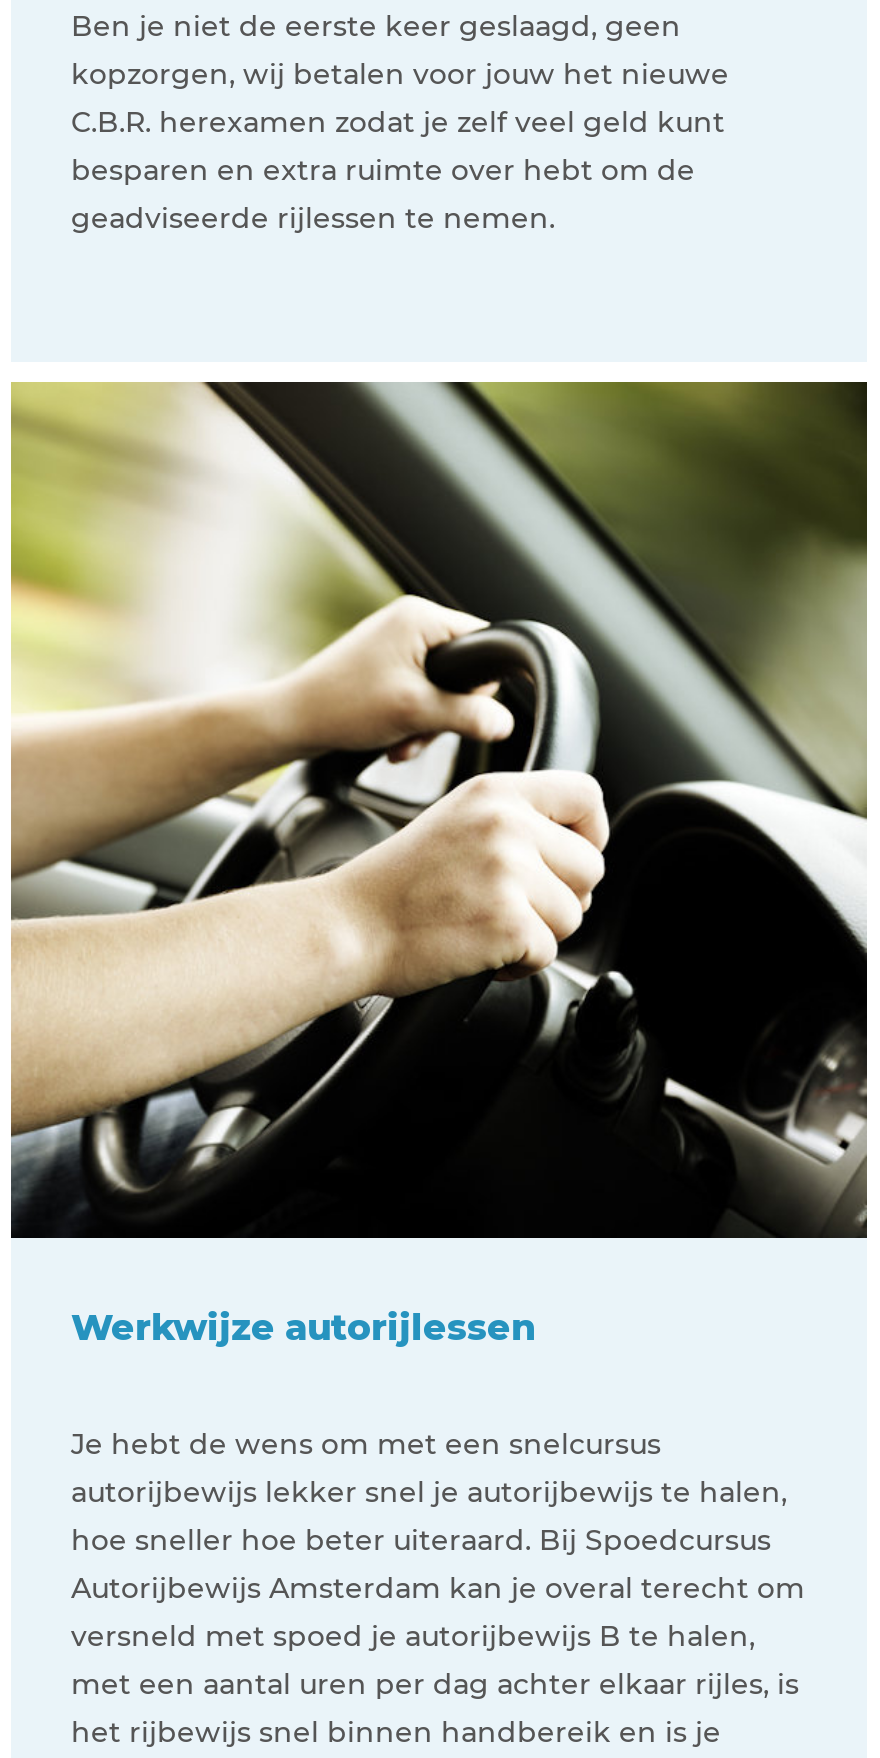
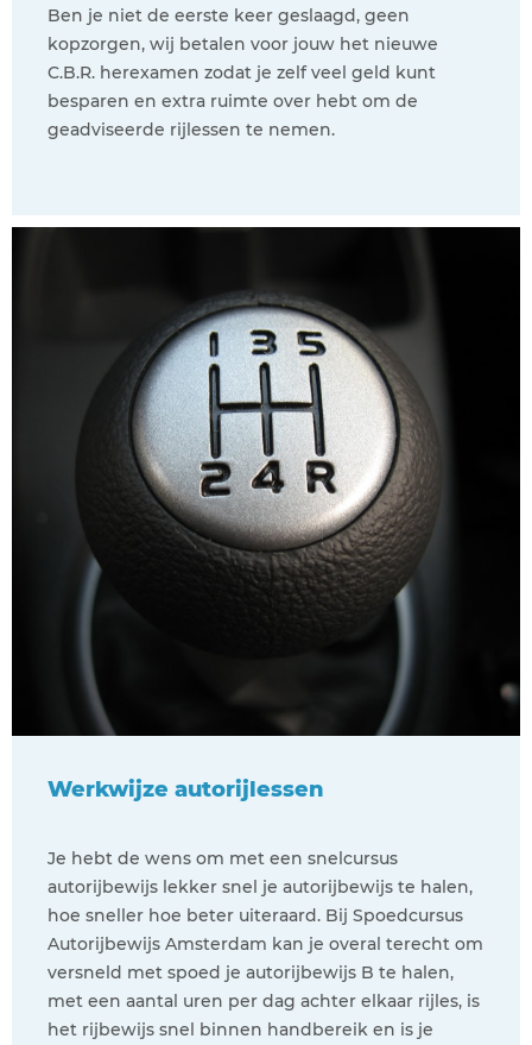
- [image]
+ [image]
